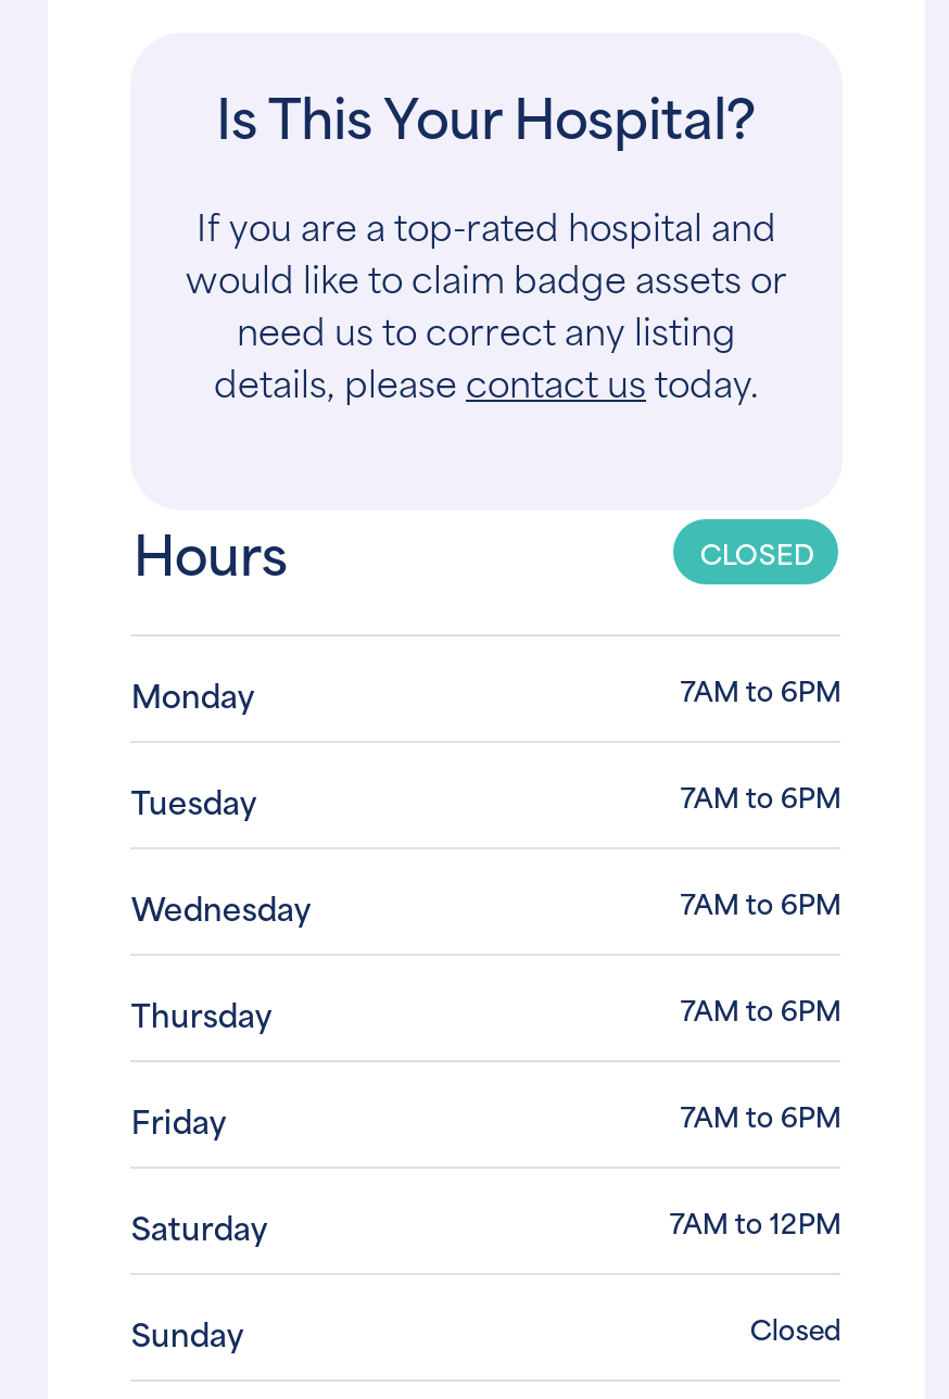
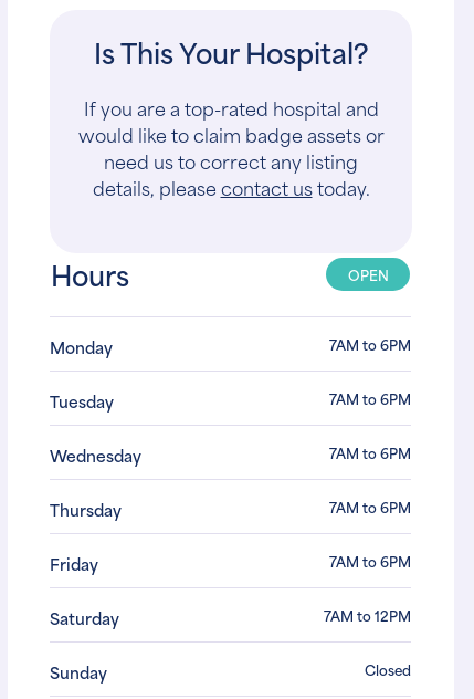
- CLOSED
+ OPEN
